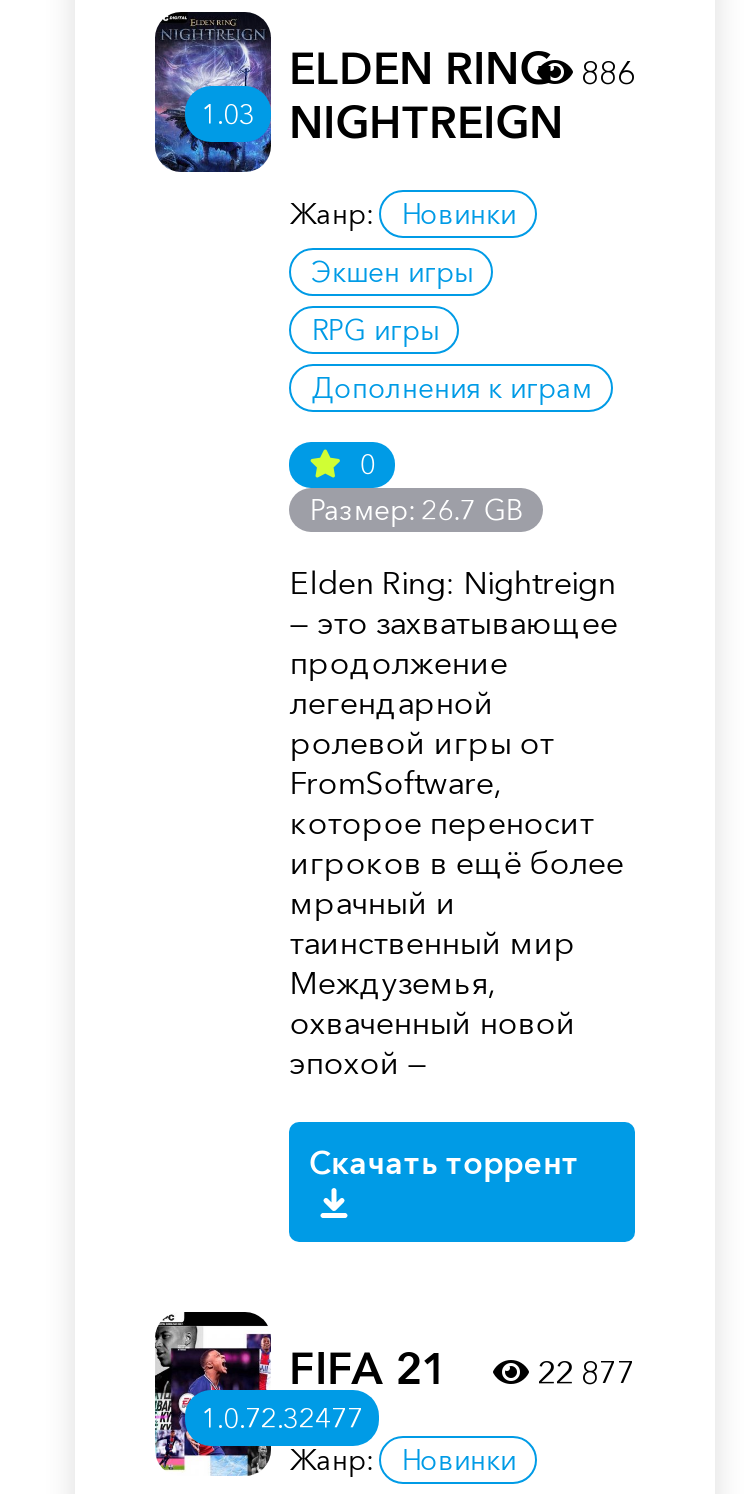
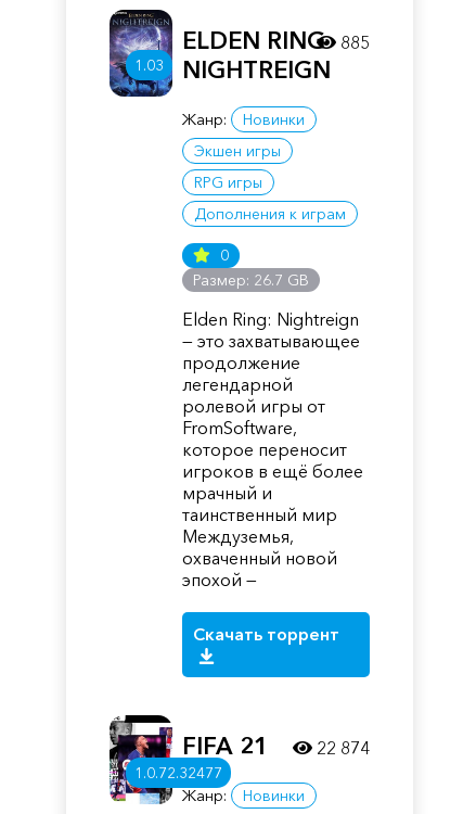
- ELDEN RING 886
+ ELDEN RING 885

- 22 877
+ 22 874
